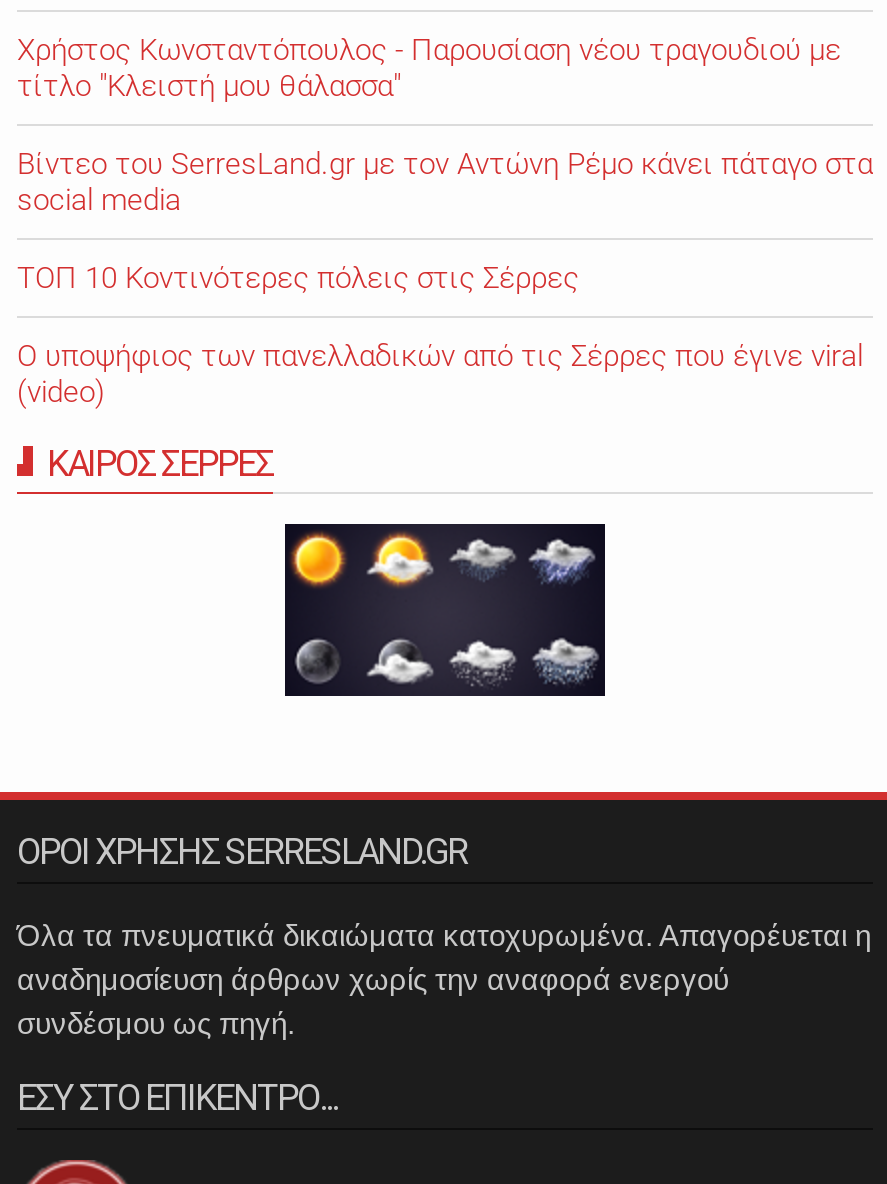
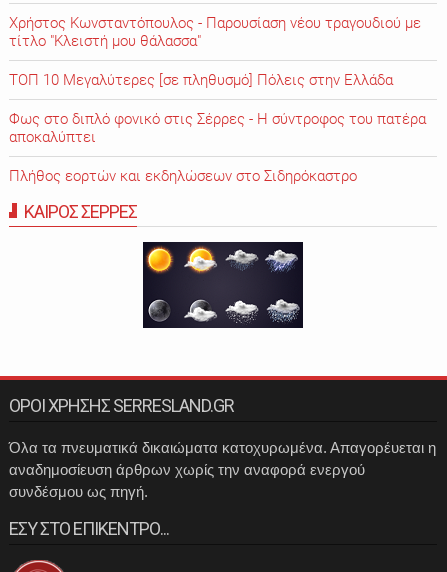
- Βίντεο του SerresLand.gr με τον Αντώνη Ρέμο κάνει πάταγο στα
- social media
+ ΤΟΠ 10 Μεγαλύτερες [σε πληθυσμό] Πόλεις στην Ελλάδα

- ΤΟΠ 10 Κοντινότερες πόλεις στις Σέρρες
+ Φως στο διπλό φονικό στις Σέρρες - Η σύντροφος του πατέρα
+ αποκαλύπτει

- O υποψήφιος των πανελλαδικών από τις Σέρρες που έγινε viral
- (video)
+ Πλήθος εορτών και εκδηλώσεων στο Σιδηρόκαστρο
